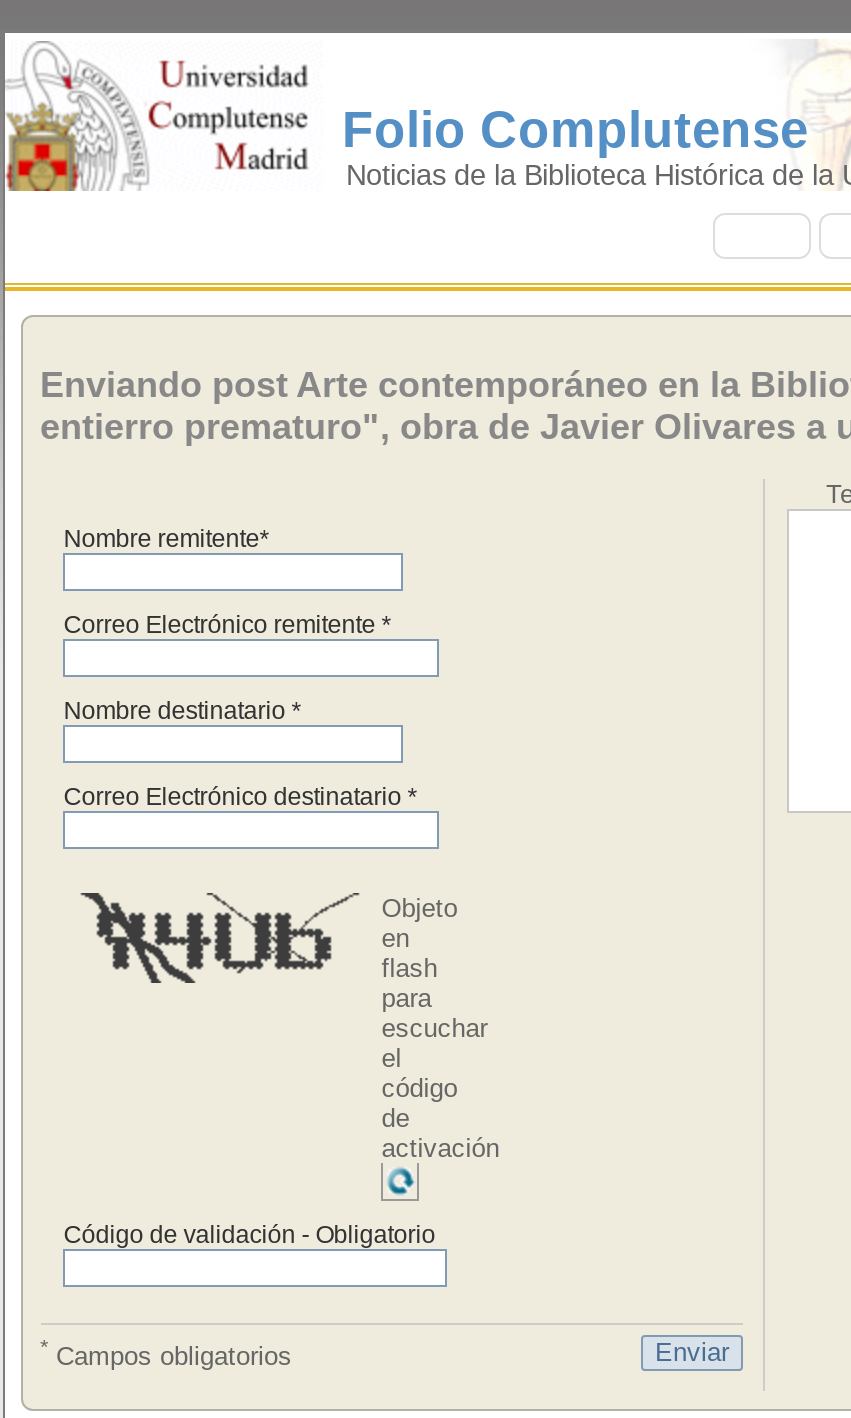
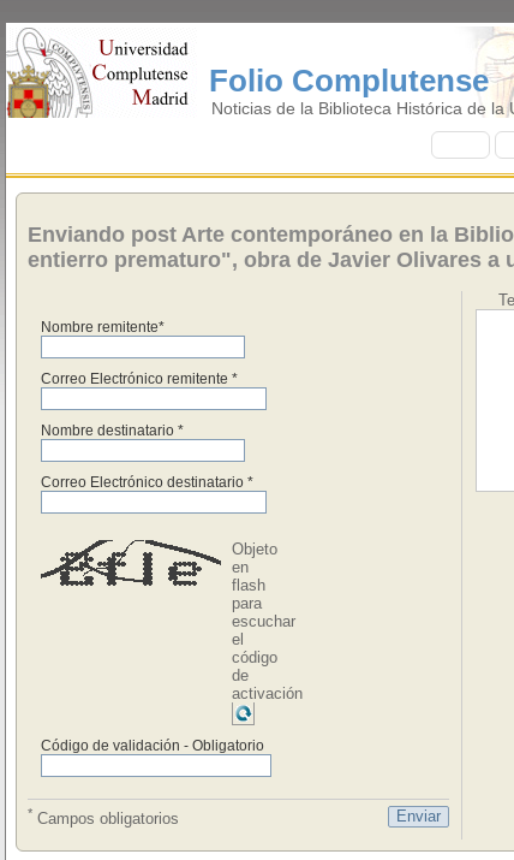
- [image]
+ [image]
